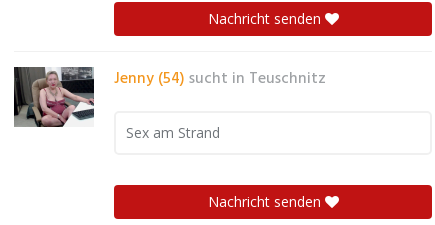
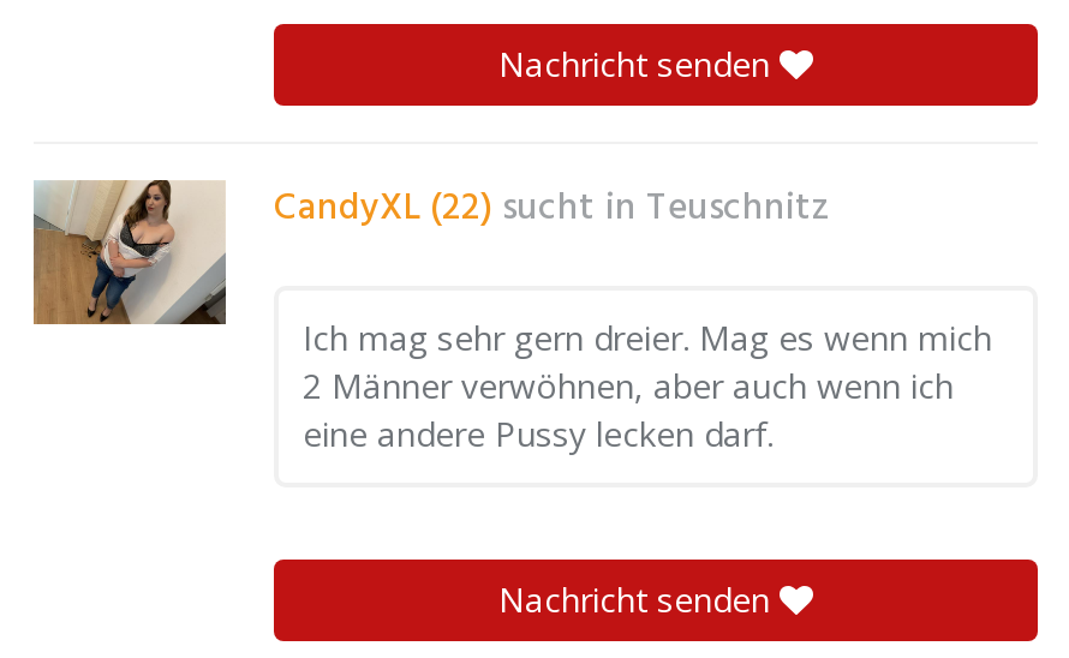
- [image]
- Jenny (54) sucht in Teuschnitz
+ [image]
+ CandyXL (22) sucht in Teuschnitz

- Sex am Strand
+ Ich mag sehr gern dreier. Mag es wenn mich
+ 2 Männer verwöhnen, aber auch wenn ich
+ eine andere Pussy lecken darf.
